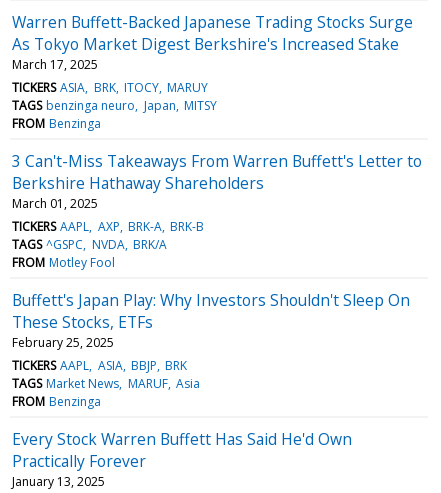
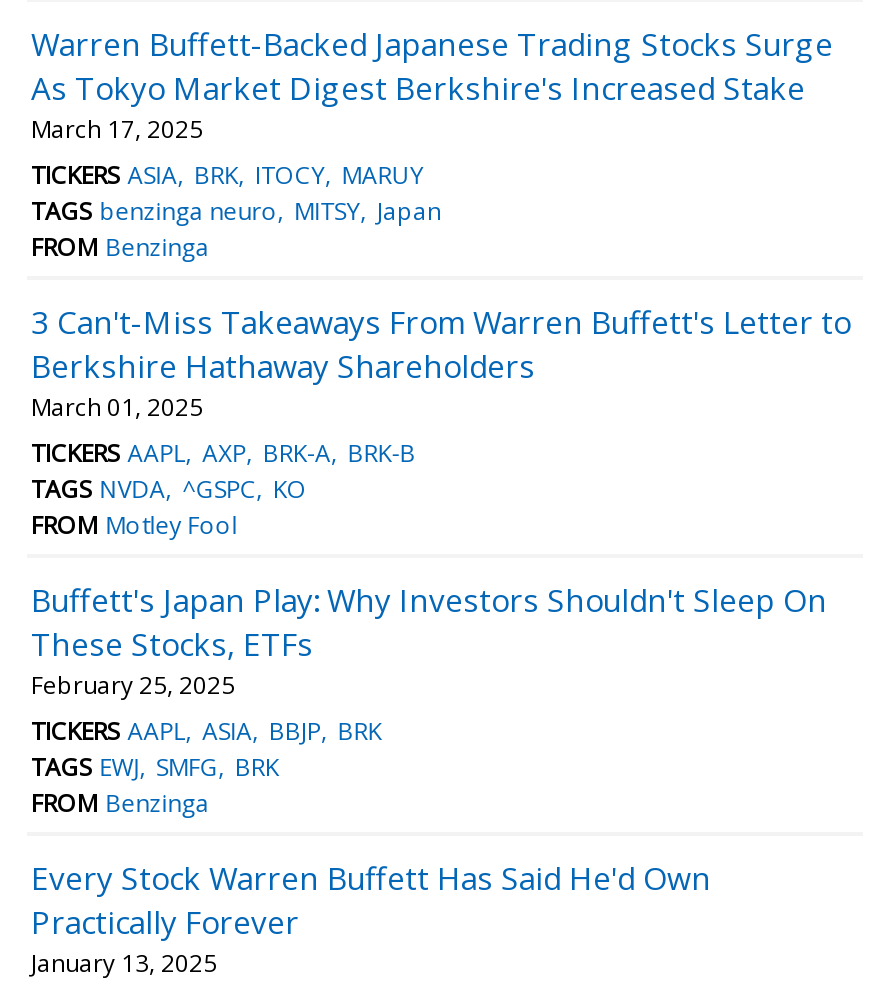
- TAGS benzinga neuro Japan MITSY
+ TAGS benzinga neuro MITSY Japan

- TAGS ^GSPC NVDA BRK/A
+ TAGS NVDA ^GSPC KO

- TAGS Market News MARUF Asia
+ TAGS EWJ SMFG BRK
